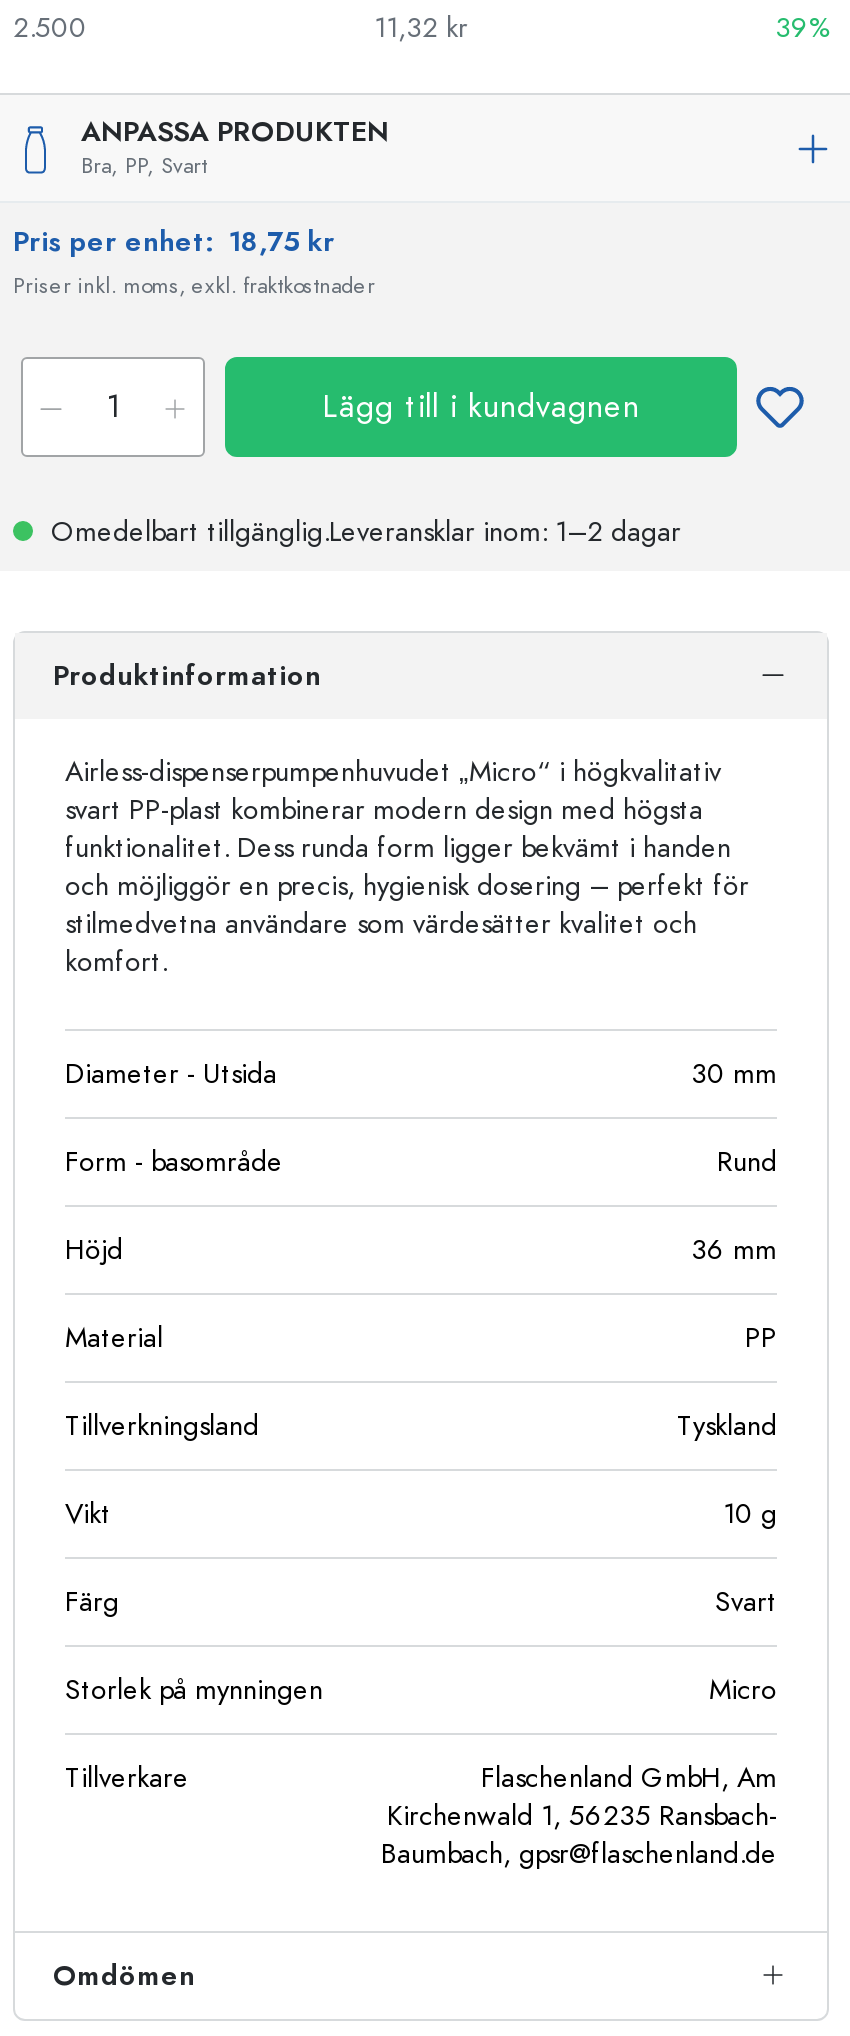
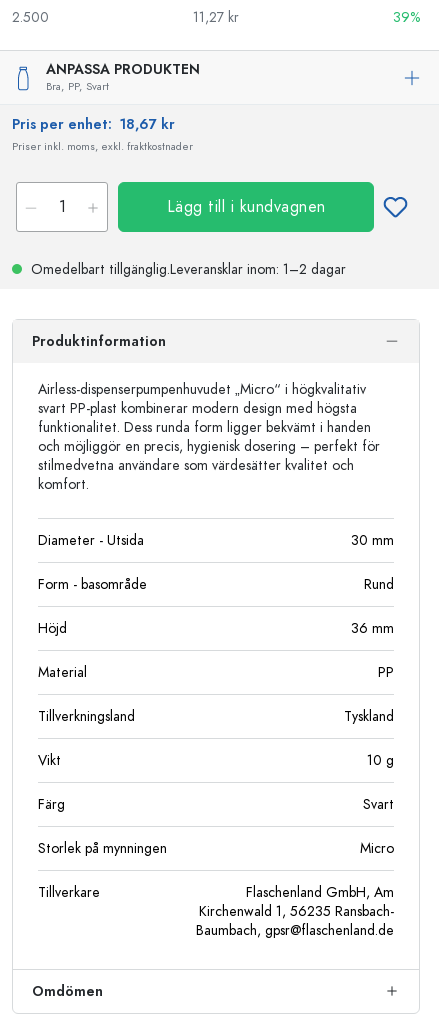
- 11,32 kr
+ 11,27 kr

- Pris per enhet: 18,75 kr
+ Pris per enhet: 18,67 kr
